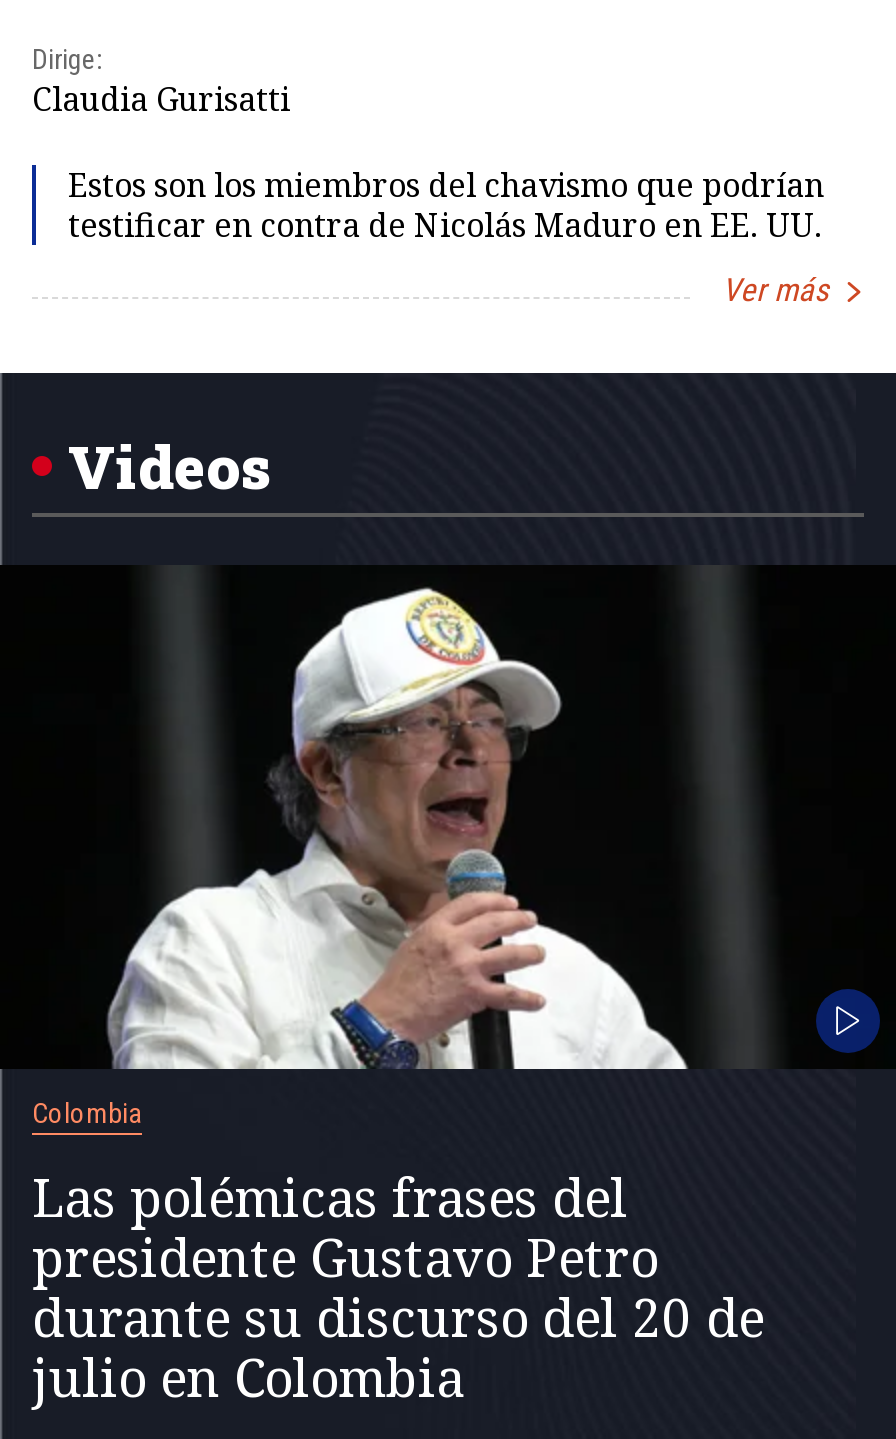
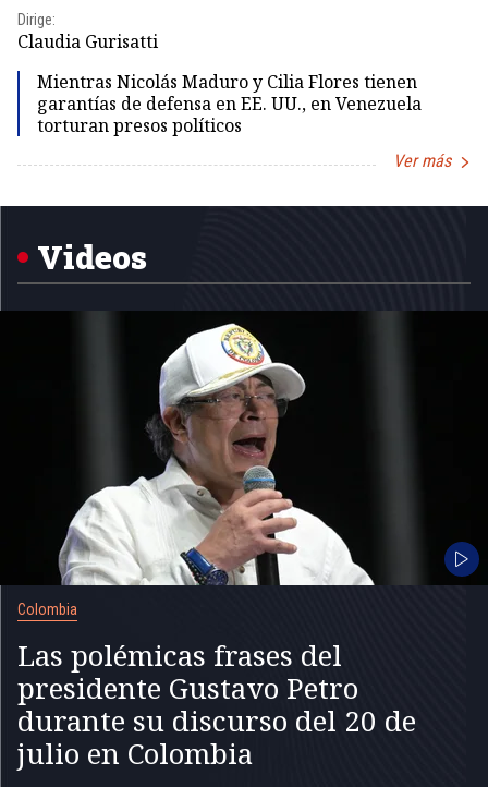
- Estos son los miembros del chavismo que podrían
- testificar en contra de Nicolás Maduro en EE. UU.
+ Mientras Nicolás Maduro y Cilia Flores tienen
+ garantías de defensa en EE. UU., en Venezuela
+ torturan presos políticos
